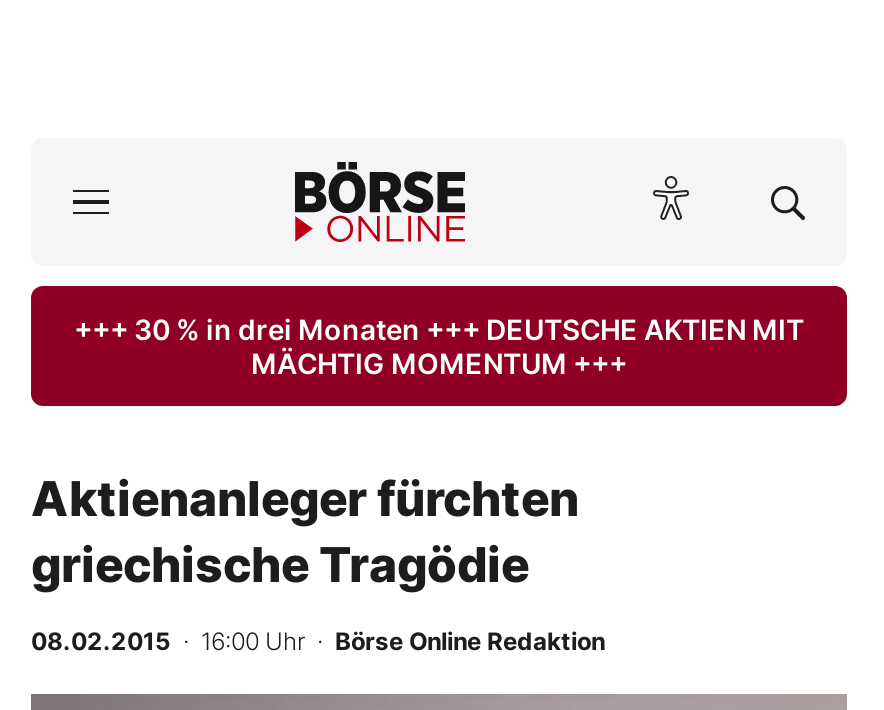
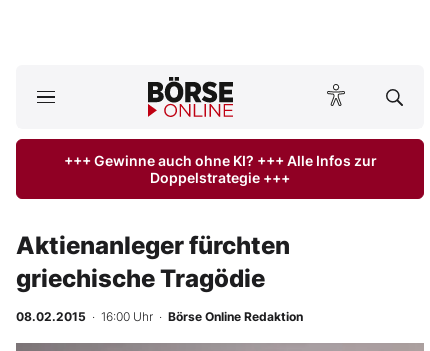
- +++ 30 % in drei Monaten +++ DEUTSCHE AKTIEN MIT
- MÄCHTIG MOMENTUM +++
+ +++ Gewinne auch ohne KI? +++ Alle Infos zur
+ Doppelstrategie +++
